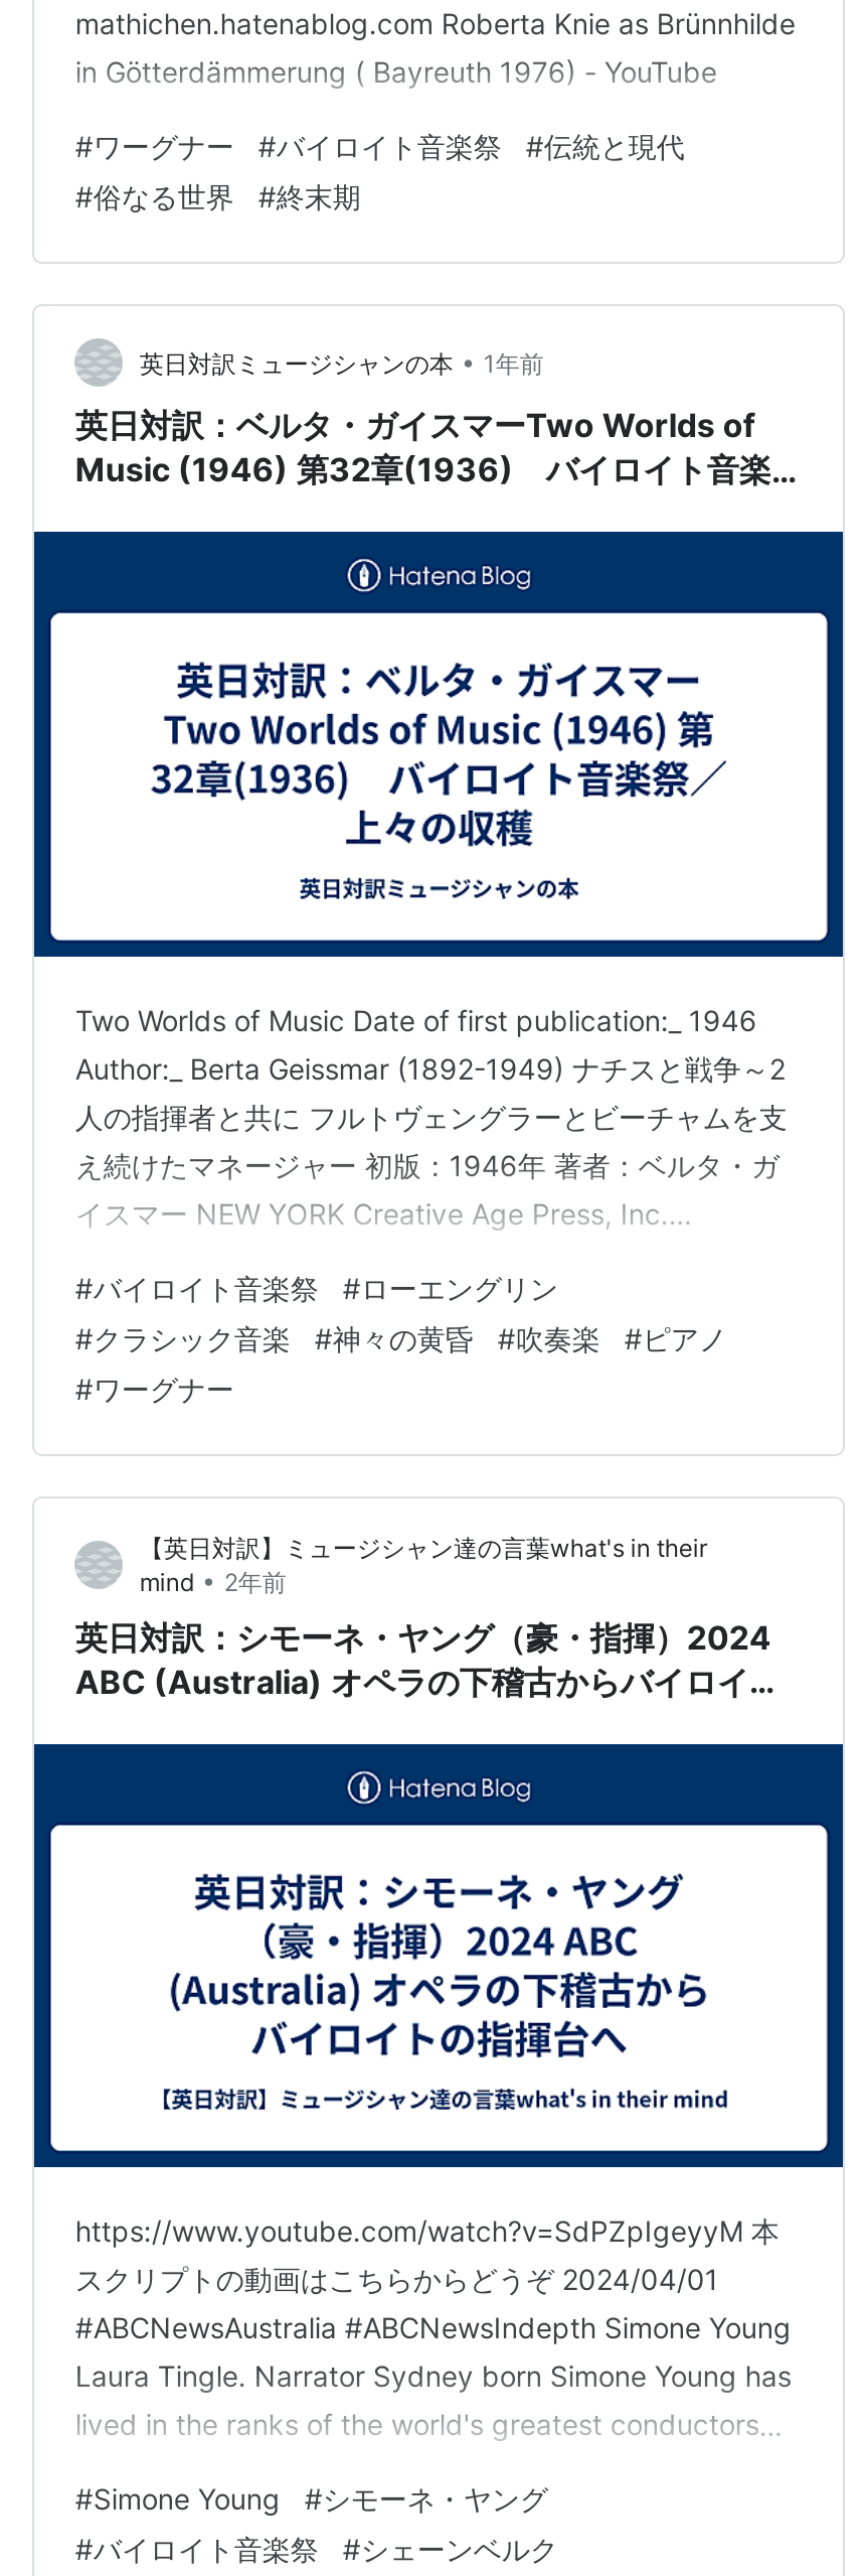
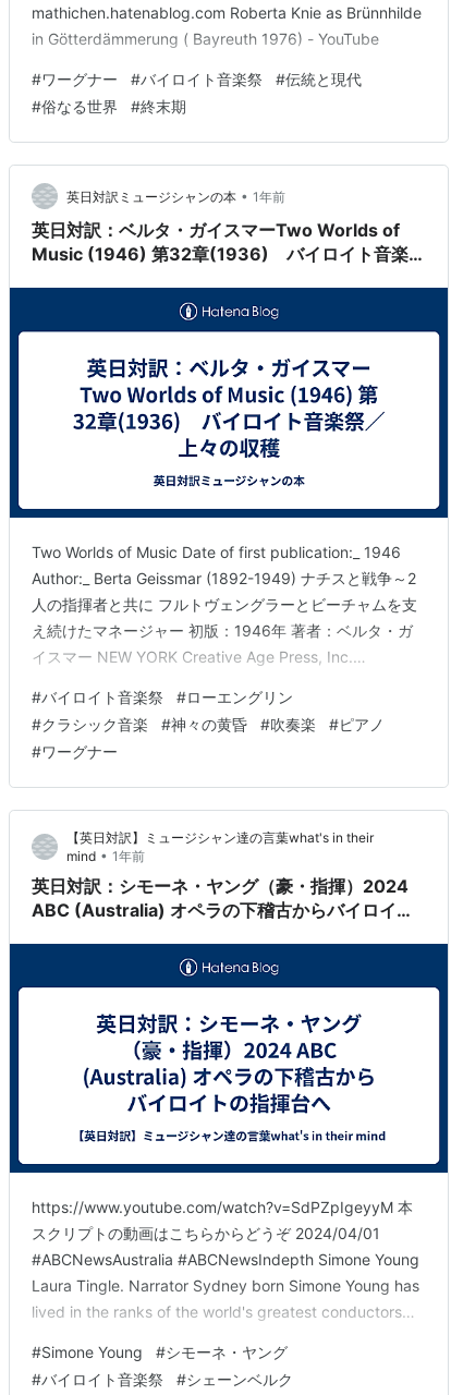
- mind • 2年前
+ mind • 1年前
